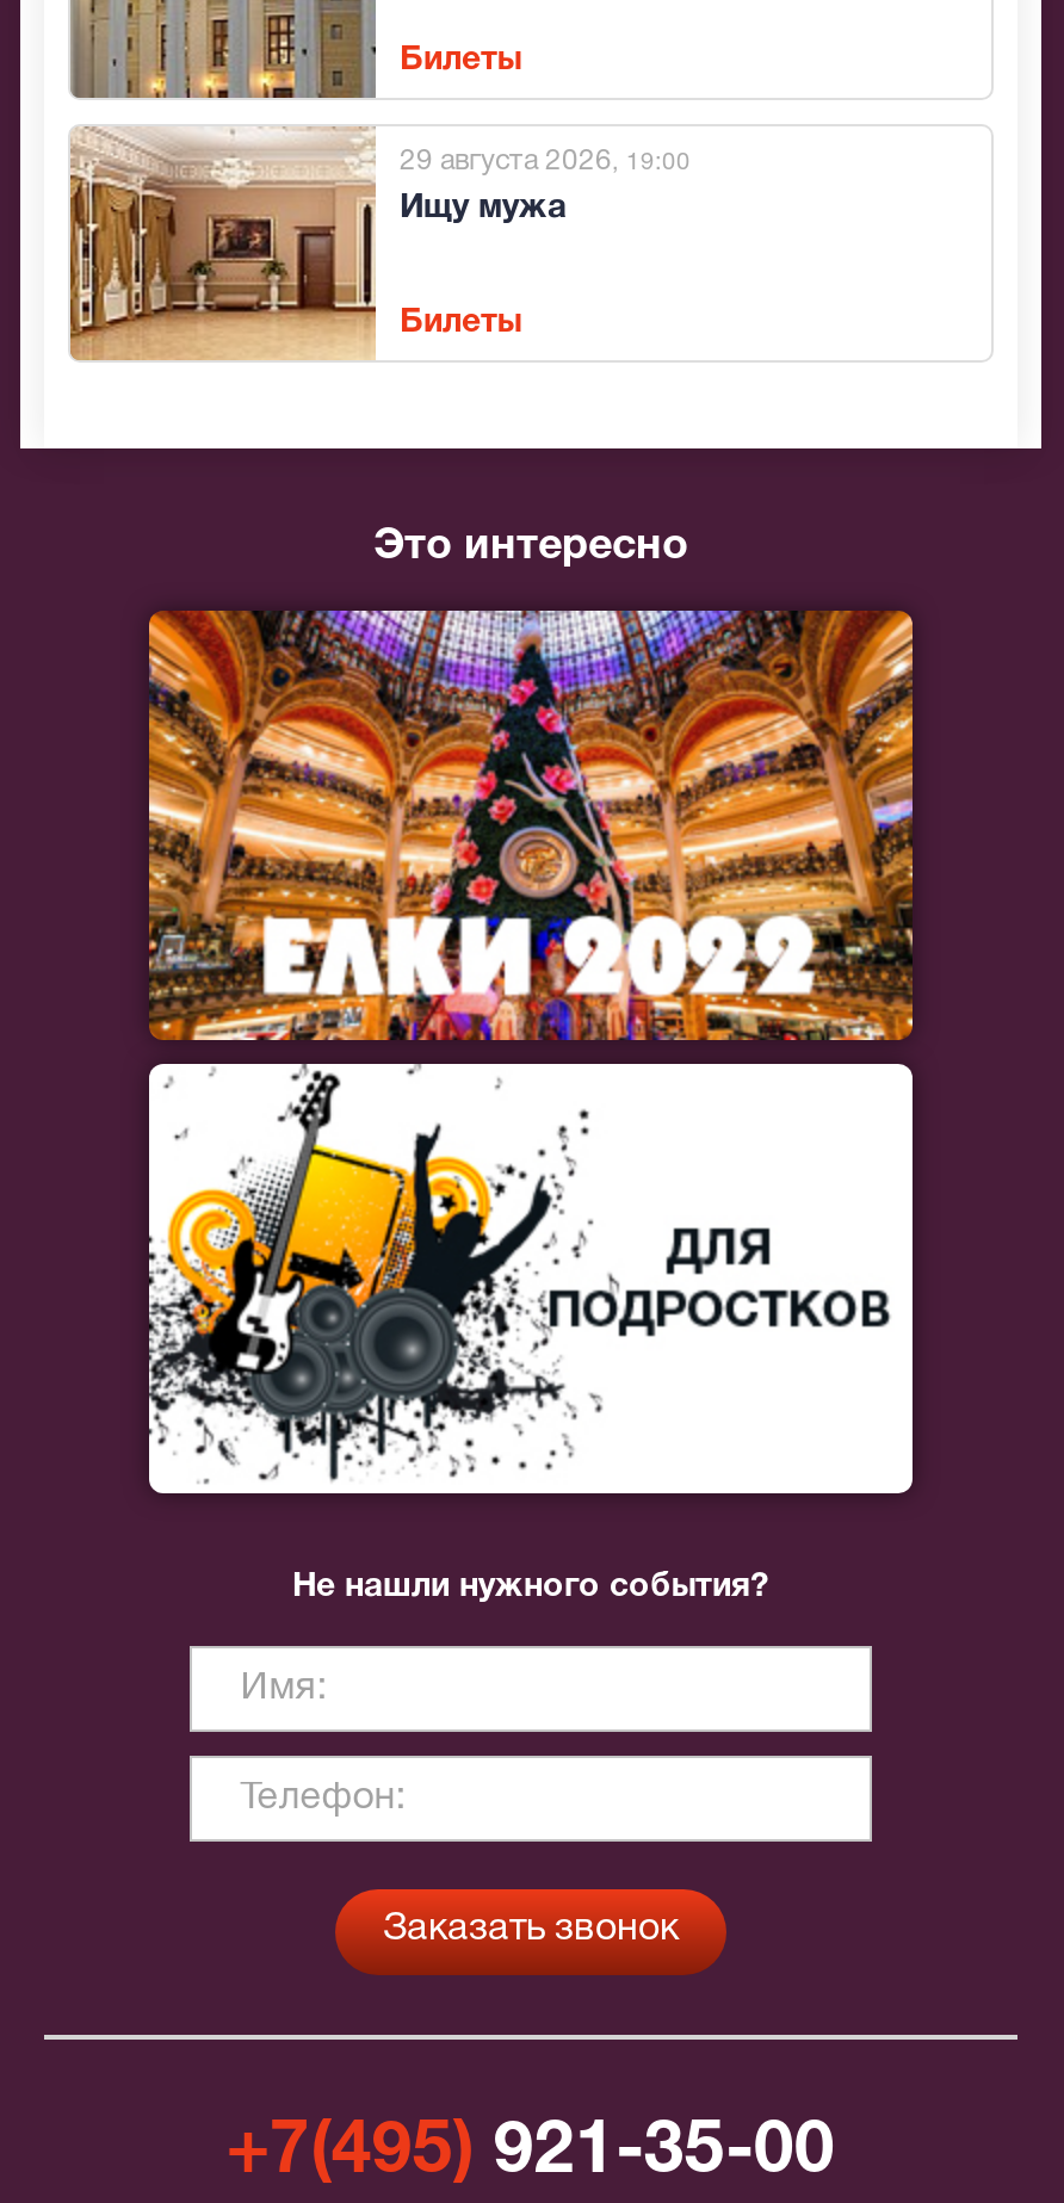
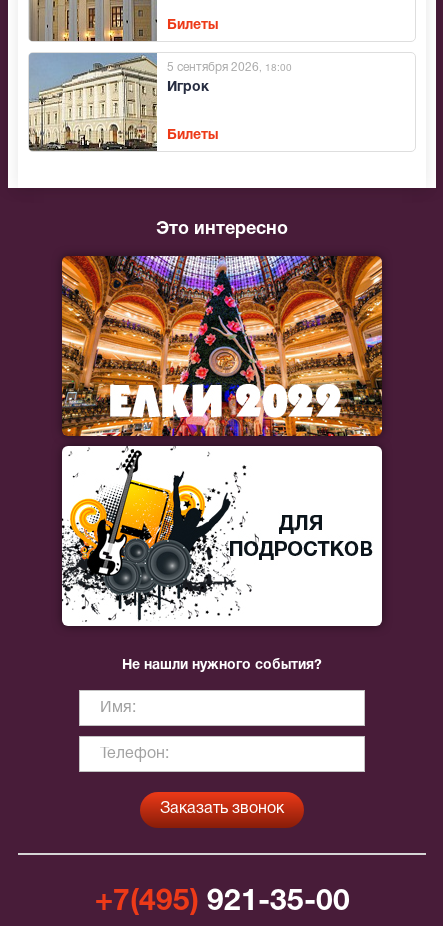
- [image]
- Ищу мужа
+ [image]
+ Игрок

- 29 августа 2026, 19:00
+ 5 сентября 2026, 18:00
